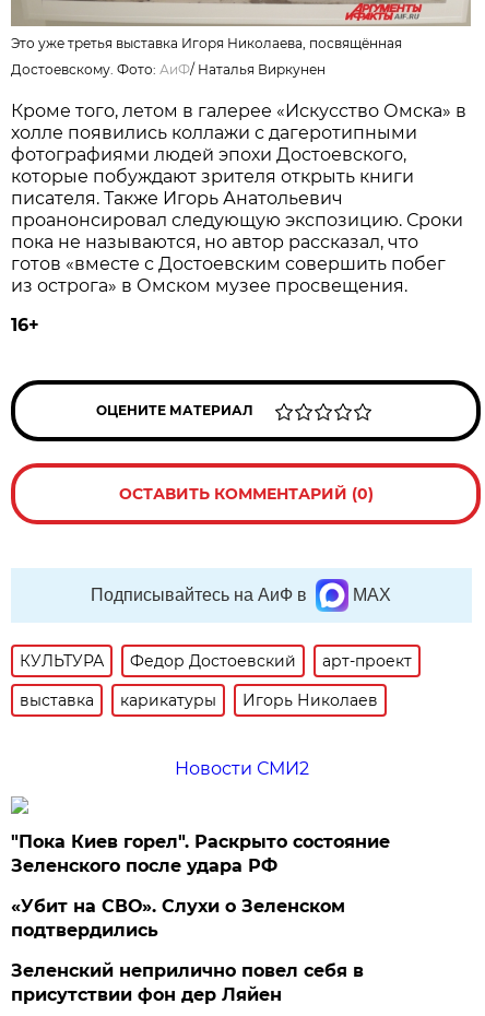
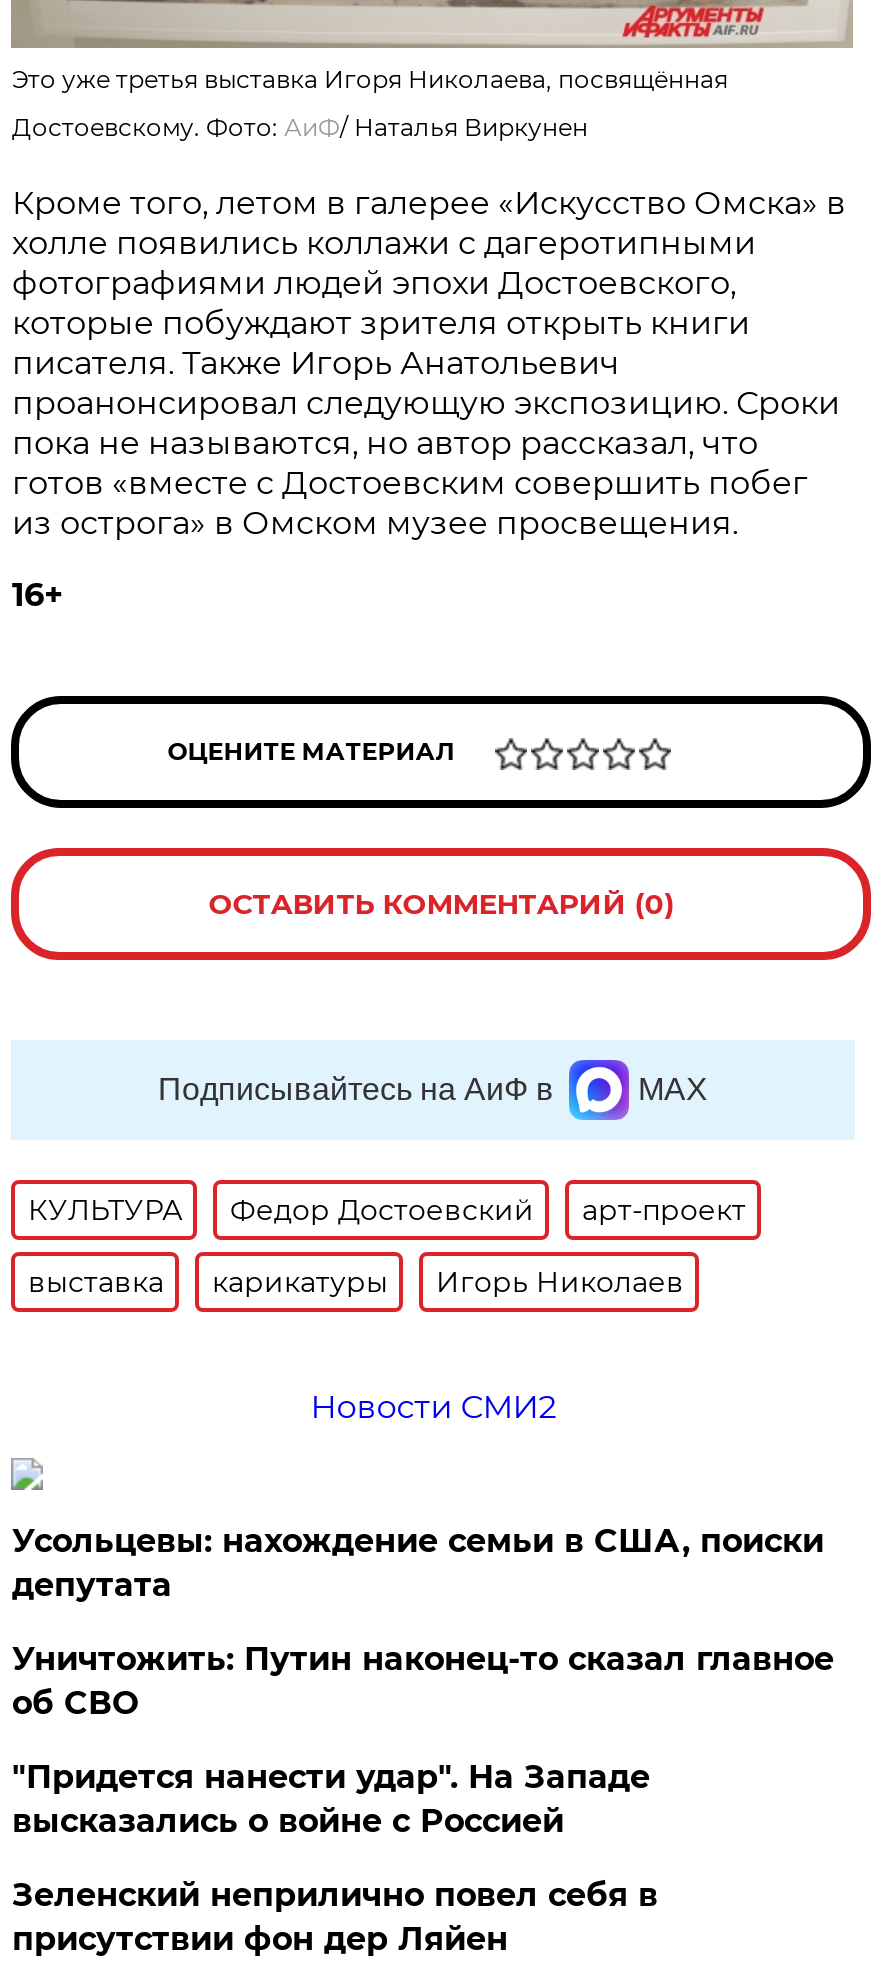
- "Пока Киев горел". Раскрыто состояние
- Зеленского после удара РФ
- «Убит на СВО». Слухи о Зеленском
- подтвердились
+ Усольцевы: нахождение семьи в США, поиски
+ депутата
+ Уничтожить: Путин наконец-то сказал главное
+ об СВО
+ "Придется нанести удар". На Западе
+ высказались о войне с Россией
